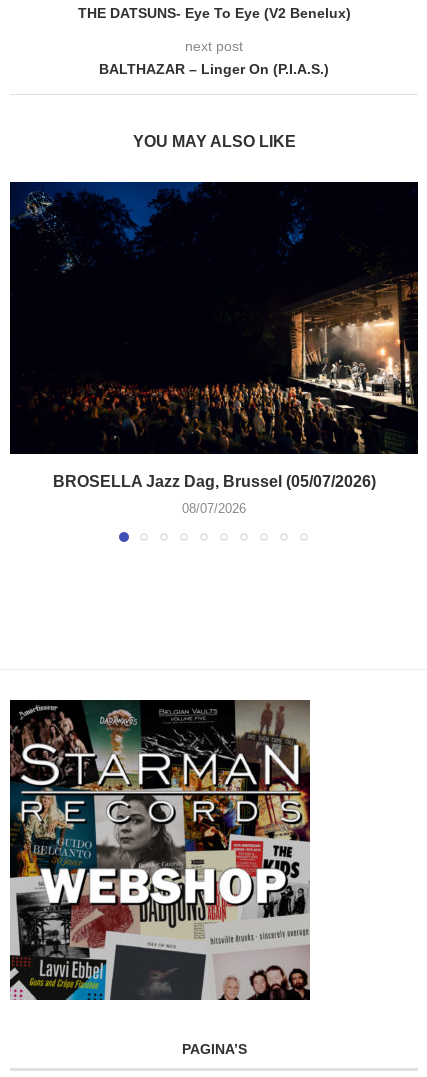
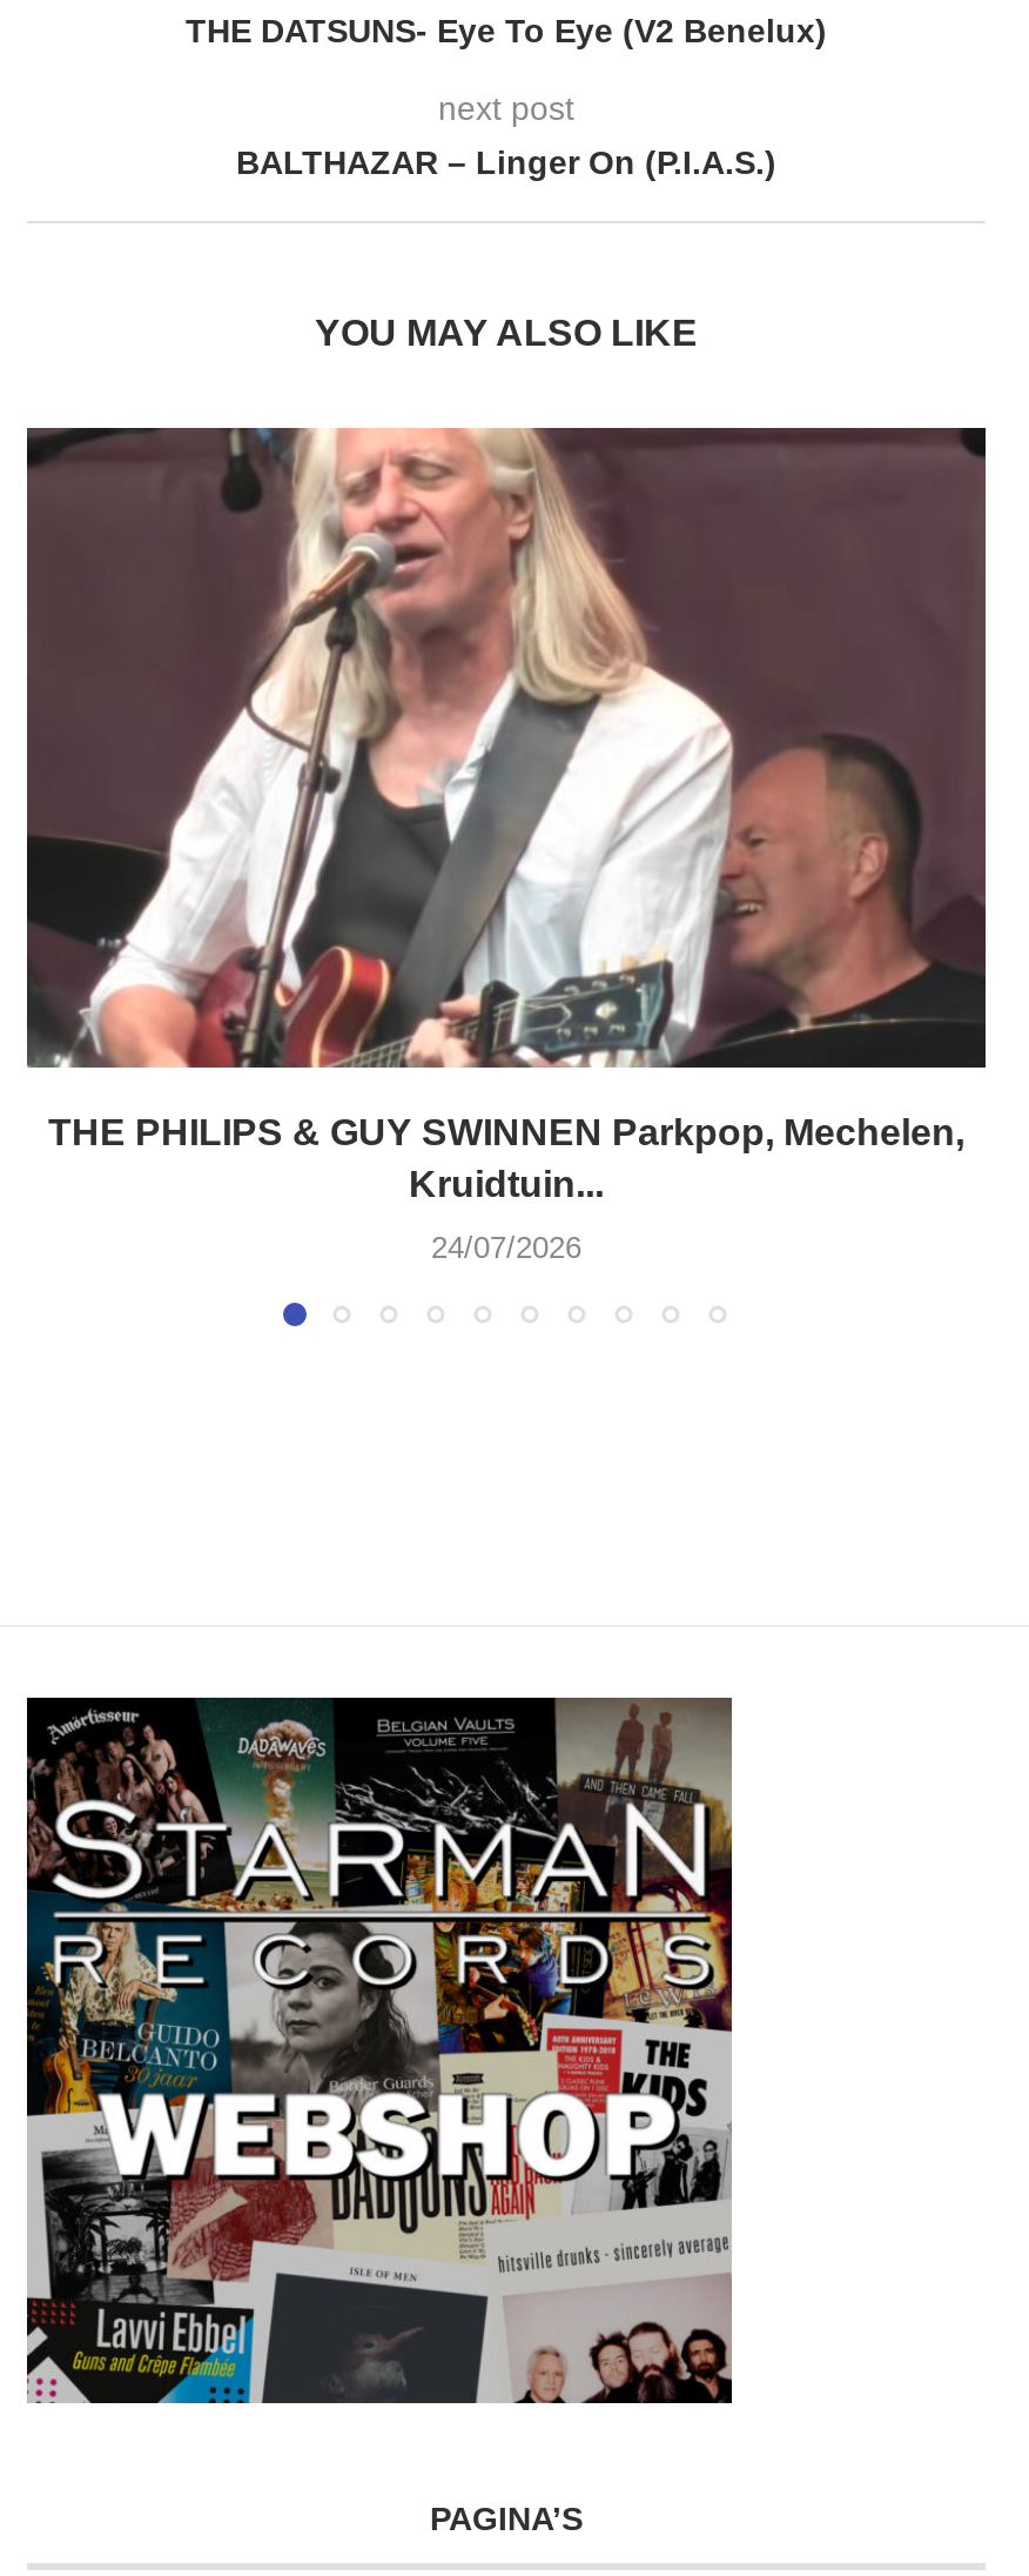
- [image]
- BROSELLA Jazz Dag, Brussel (05/07/2026)
+ [image]
+ THE PHILIPS & GUY SWINNEN Parkpop, Mechelen,
+ Kruidtuin...

- 08/07/2026
+ 24/07/2026
